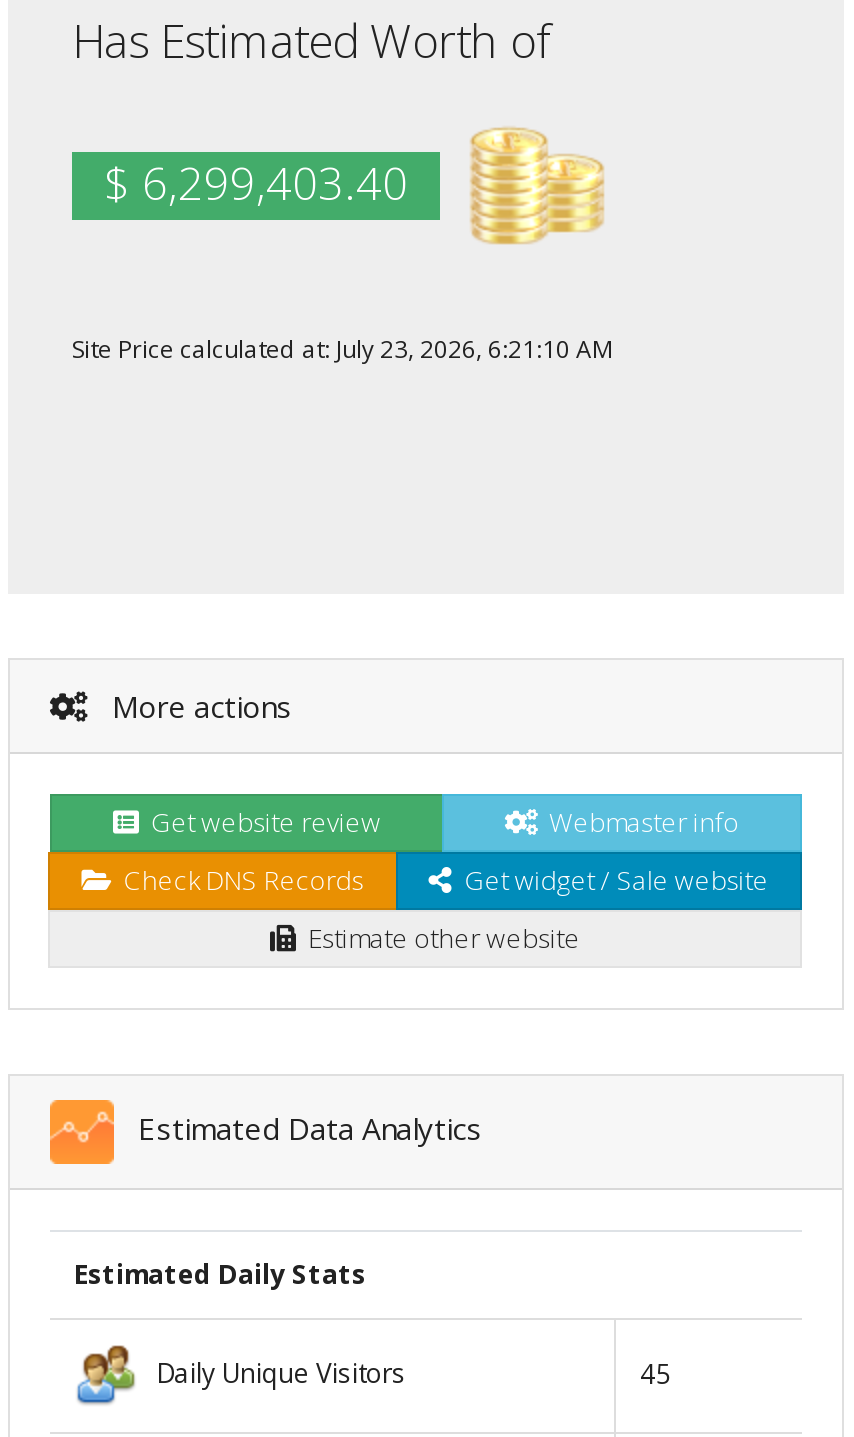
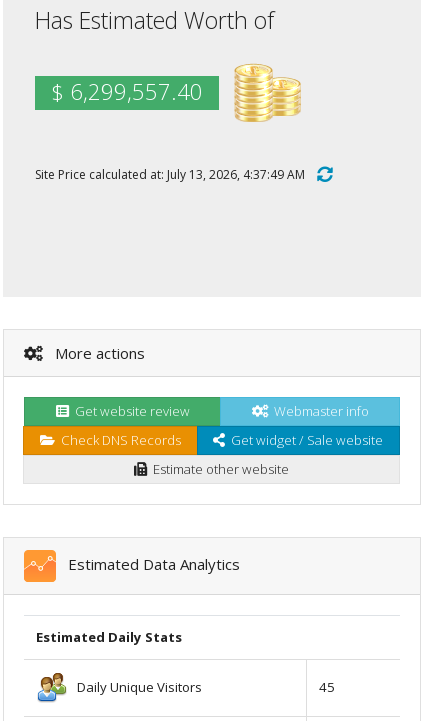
- $ 6,299,403.40
+ $ 6,299,557.40

- Site Price calculated at: July 23, 2026, 6:21:10 AM
+ Site Price calculated at: July 13, 2026, 4:37:49 AM
